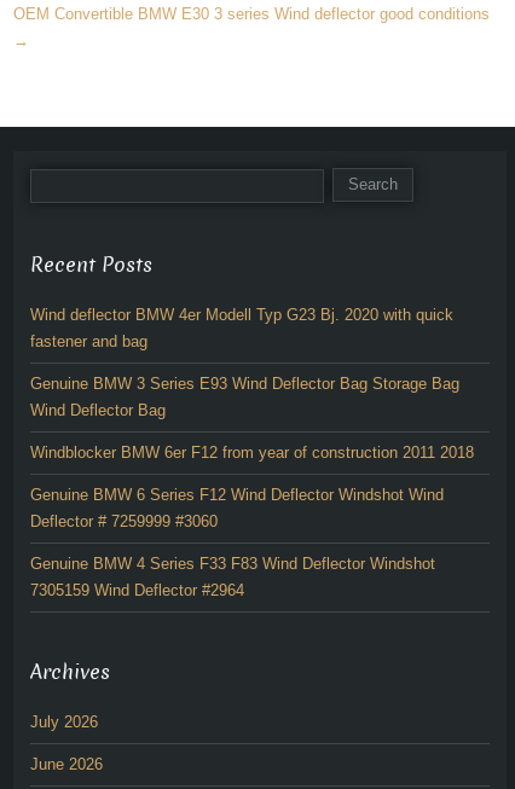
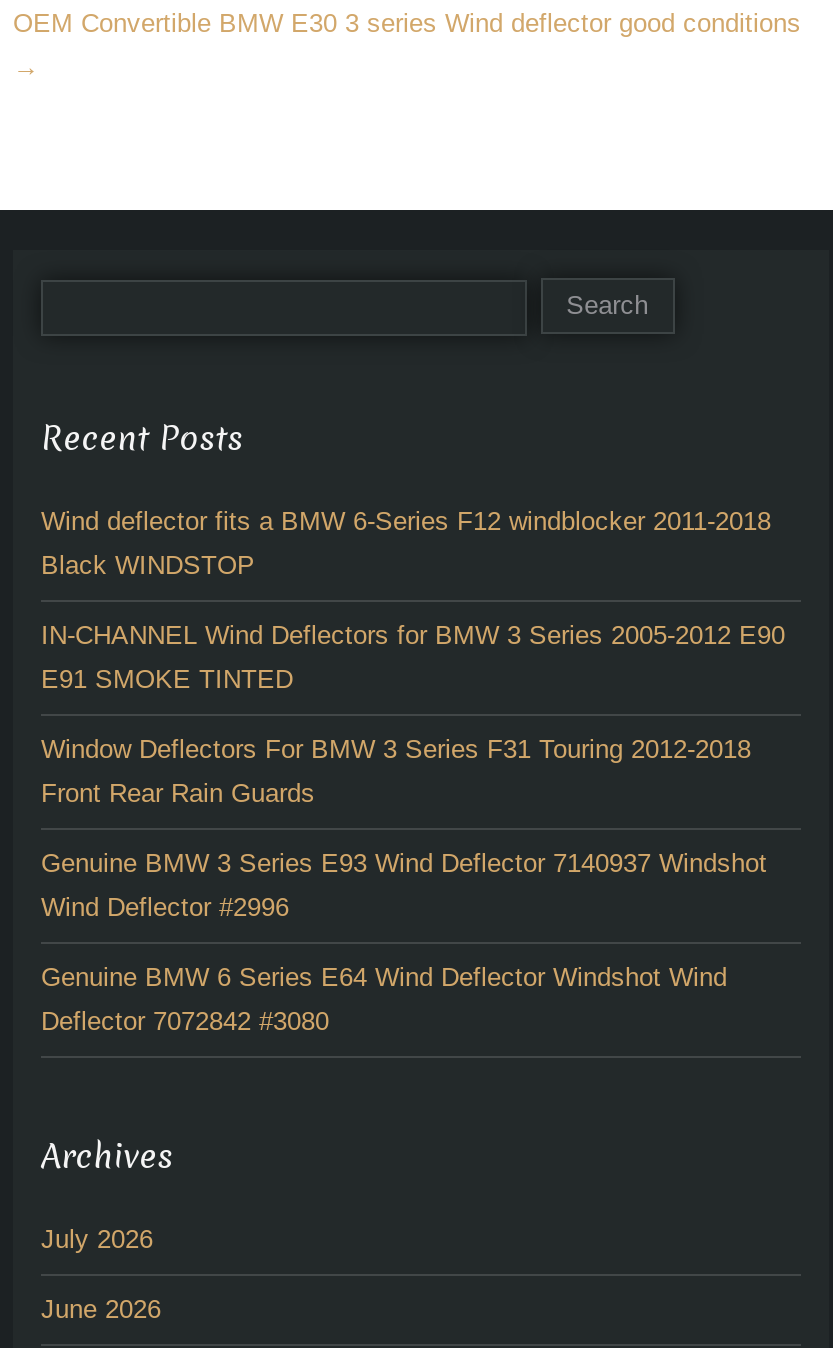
- Wind deflector BMW 4er Modell Typ G23 Bj. 2020 with quick
- fastener and bag
- Genuine BMW 3 Series E93 Wind Deflector Bag Storage Bag
- Wind Deflector Bag
- Windblocker BMW 6er F12 from year of construction 2011 2018
- Genuine BMW 6 Series F12 Wind Deflector Windshot Wind
- Deflector # 7259999 #3060
- Genuine BMW 4 Series F33 F83 Wind Deflector Windshot
- 7305159 Wind Deflector #2964
+ Wind deflector fits a BMW 6-Series F12 windblocker 2011-2018
+ Black WINDSTOP
+ IN-CHANNEL Wind Deflectors for BMW 3 Series 2005-2012 E90
+ E91 SMOKE TINTED
+ Window Deflectors For BMW 3 Series F31 Touring 2012-2018
+ Front Rear Rain Guards
+ Genuine BMW 3 Series E93 Wind Deflector 7140937 Windshot
+ Wind Deflector #2996
+ Genuine BMW 6 Series E64 Wind Deflector Windshot Wind
+ Deflector 7072842 #3080
